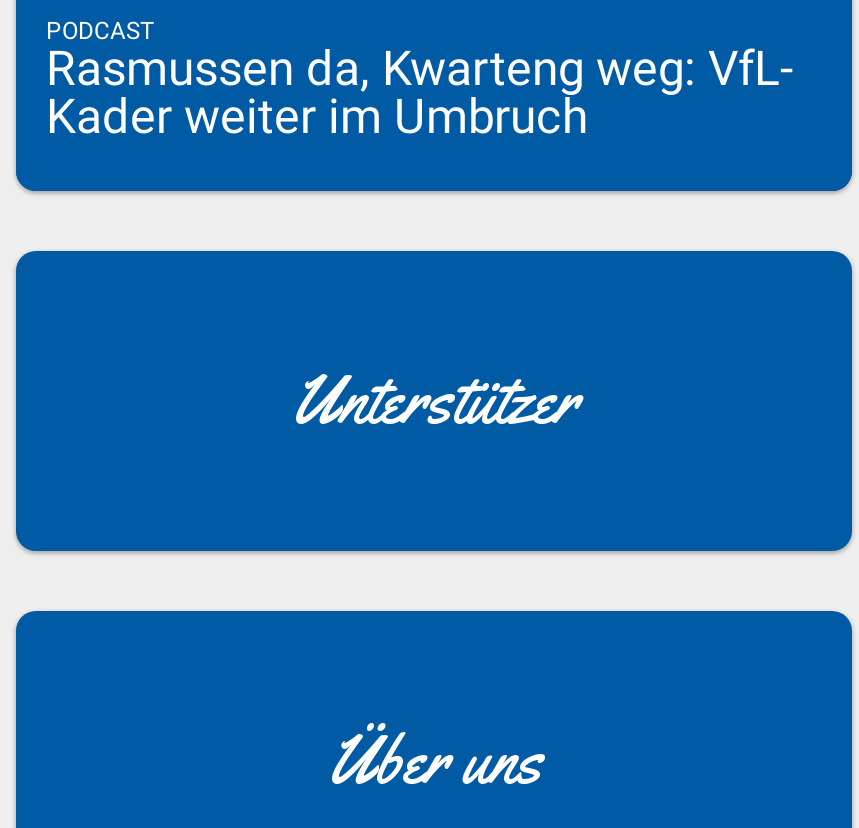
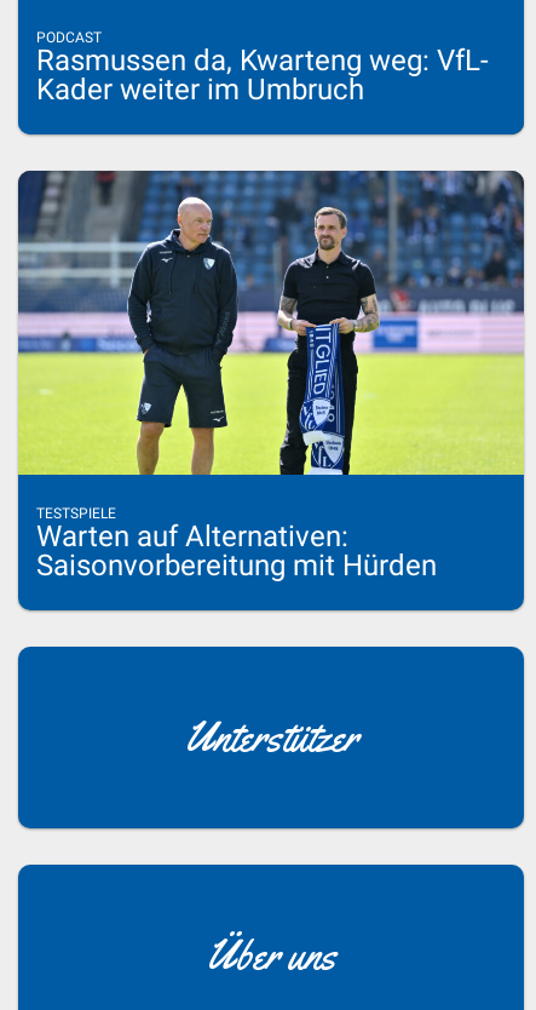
+ [image]
+ TESTSPIELE
+ Warten auf Alternativen:
+ Saisonvorbereitung mit Hürden
